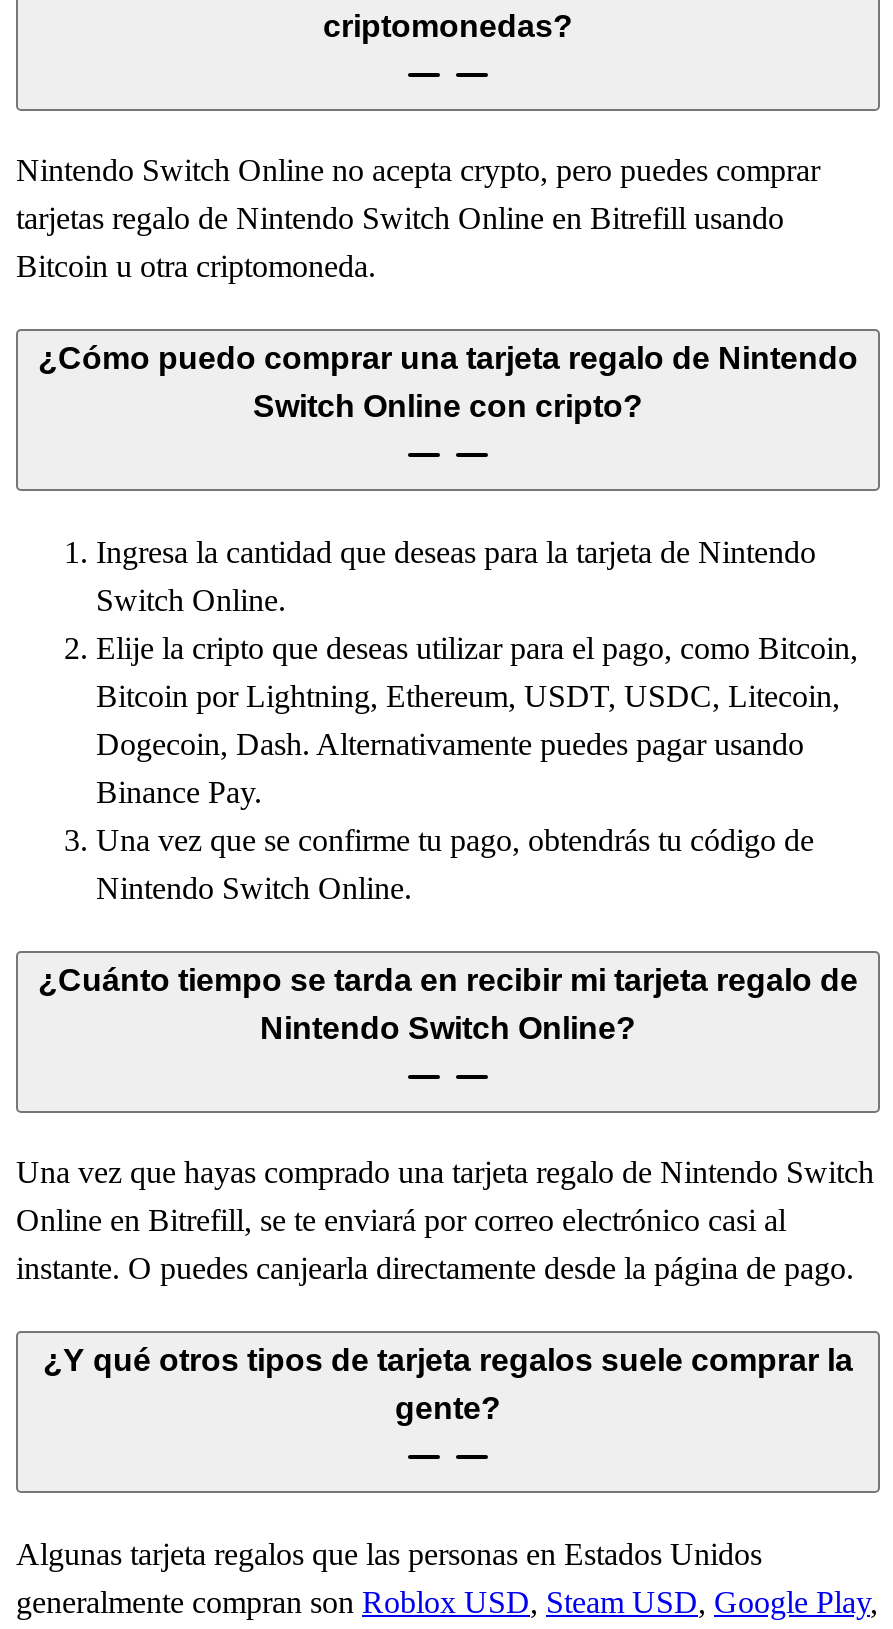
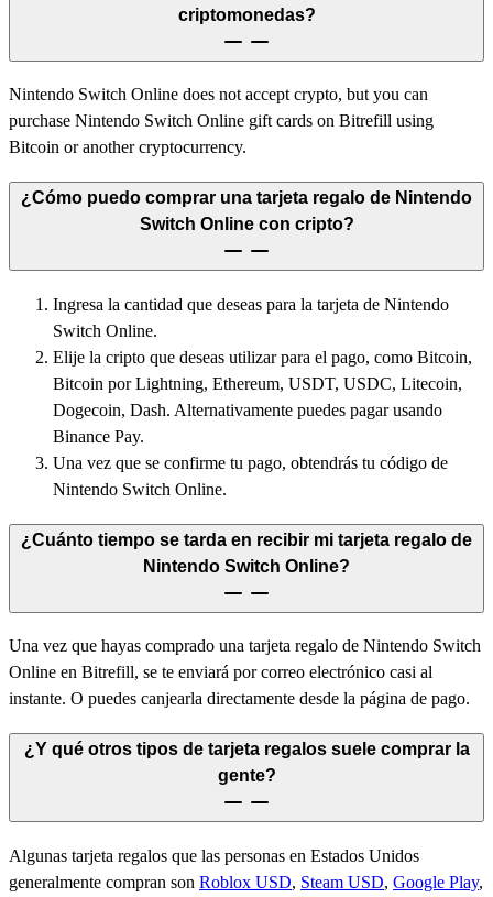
- Nintendo Switch Online no acepta crypto, pero puedes comprar
- tarjetas regalo de Nintendo Switch Online en Bitrefill usando
- Bitcoin u otra criptomoneda.
+ Nintendo Switch Online does not accept crypto, but you can
+ purchase Nintendo Switch Online gift cards on Bitrefill using
+ Bitcoin or another cryptocurrency.
